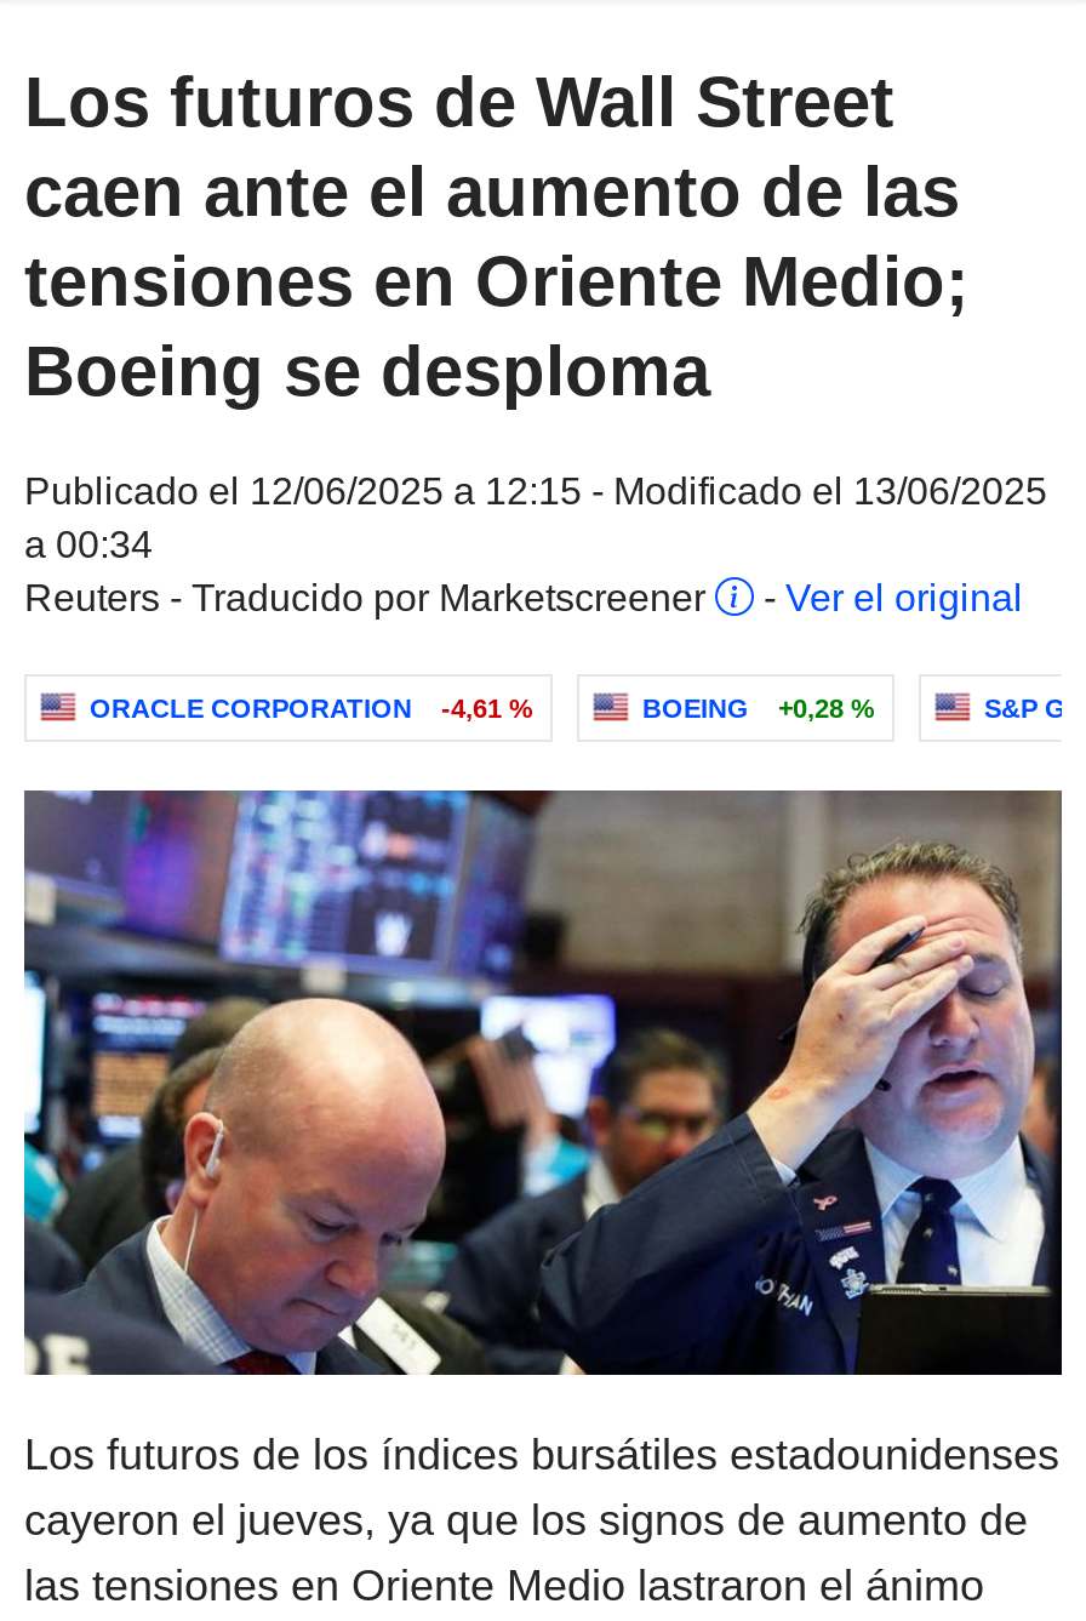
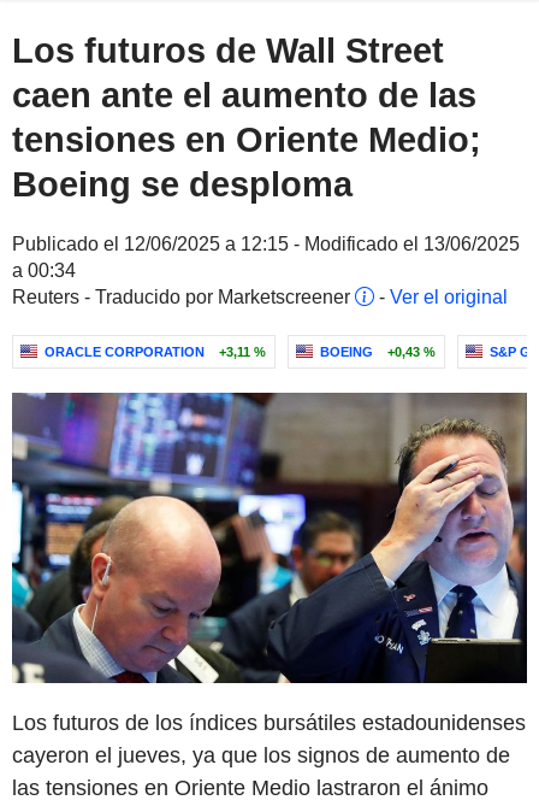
- ORACLE CORPORATION -4,61 %
+ ORACLE CORPORATION +3,11 %

- BOEING +0,28 %
+ BOEING +0,43 %
